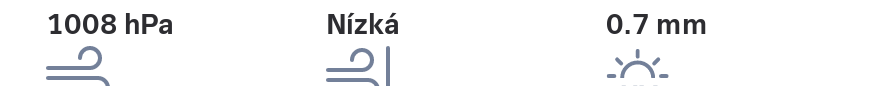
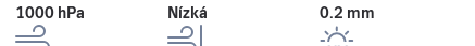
- 1008 hPa
+ 1000 hPa

- 0.7 mm
+ 0.2 mm
